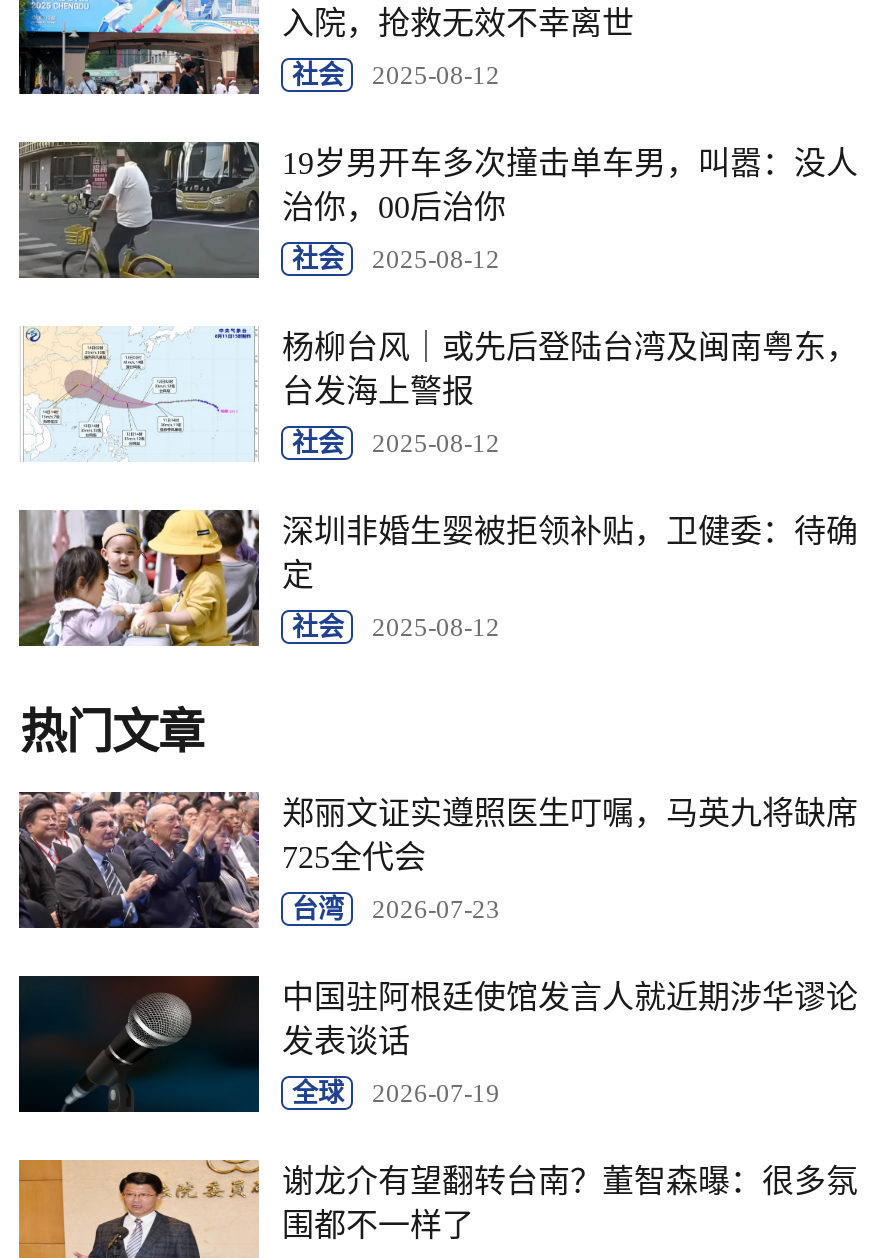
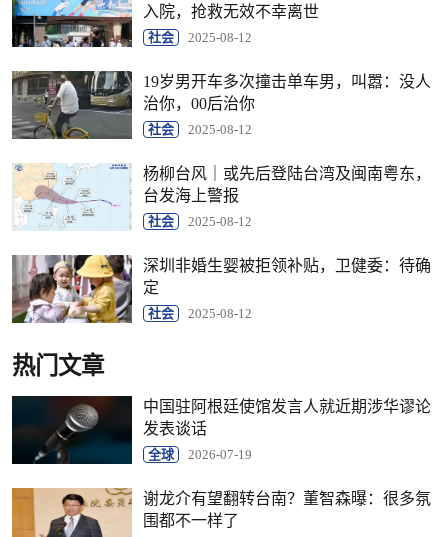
- [image]
- 郑丽文证实遵照医生叮嘱，马英九将缺席
- 725全代会
- 台湾
- 2026-07-23
